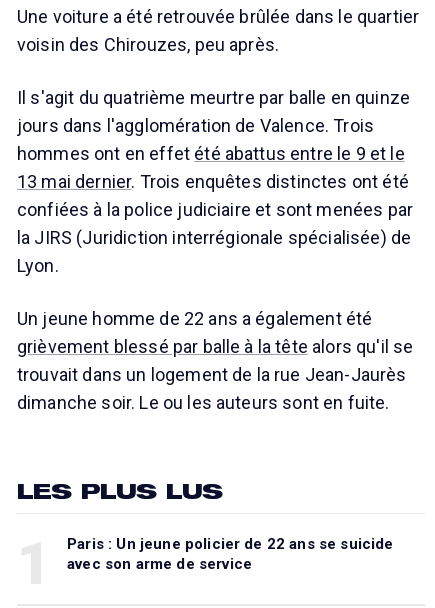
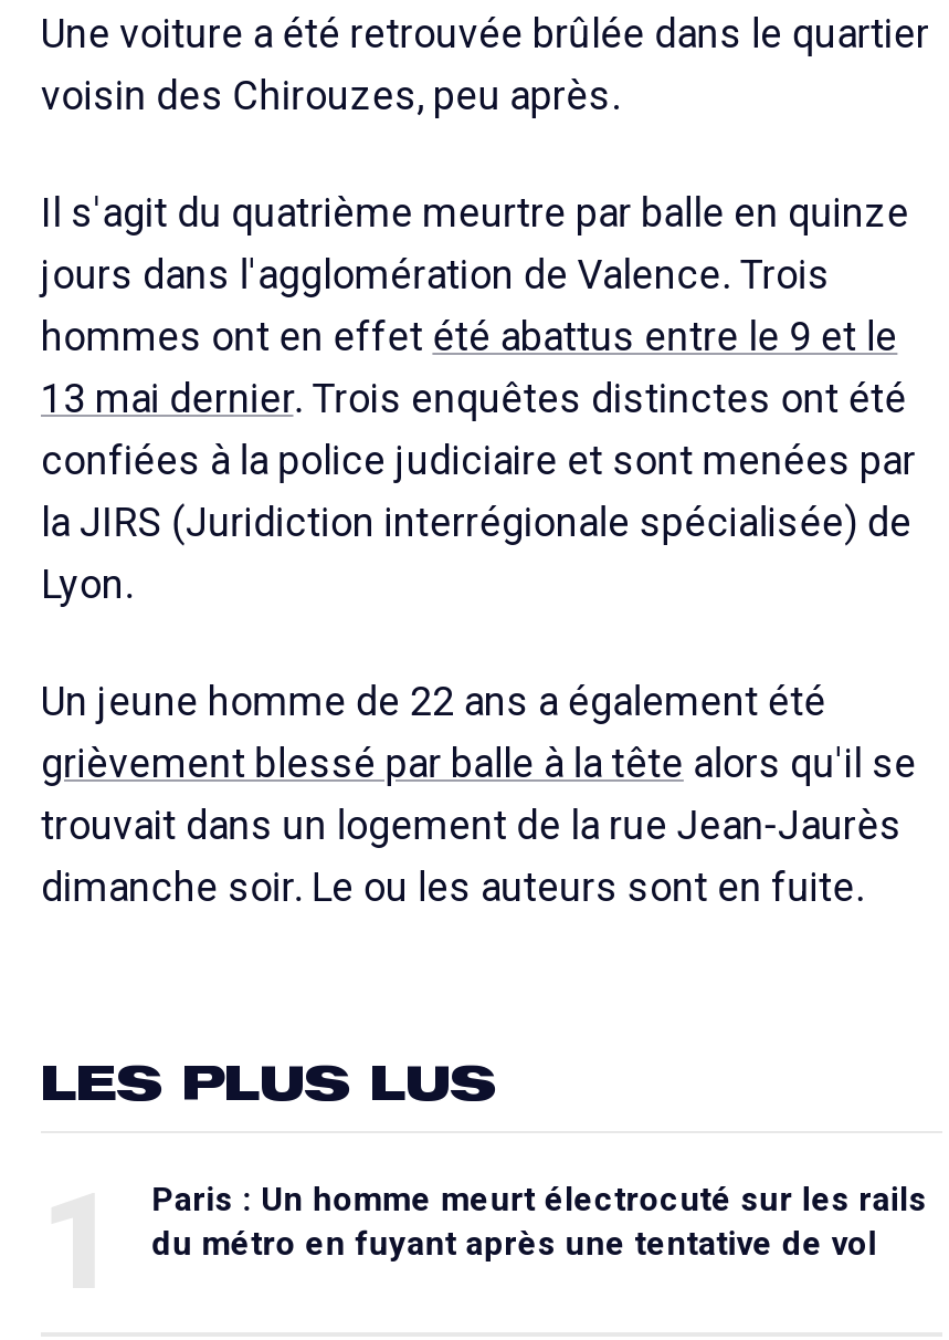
- Paris : Un jeune policier de 22 ans se suicide
- avec son arme de service
+ Paris : Un homme meurt électrocuté sur les rails
+ du métro en fuyant après une tentative de vol
